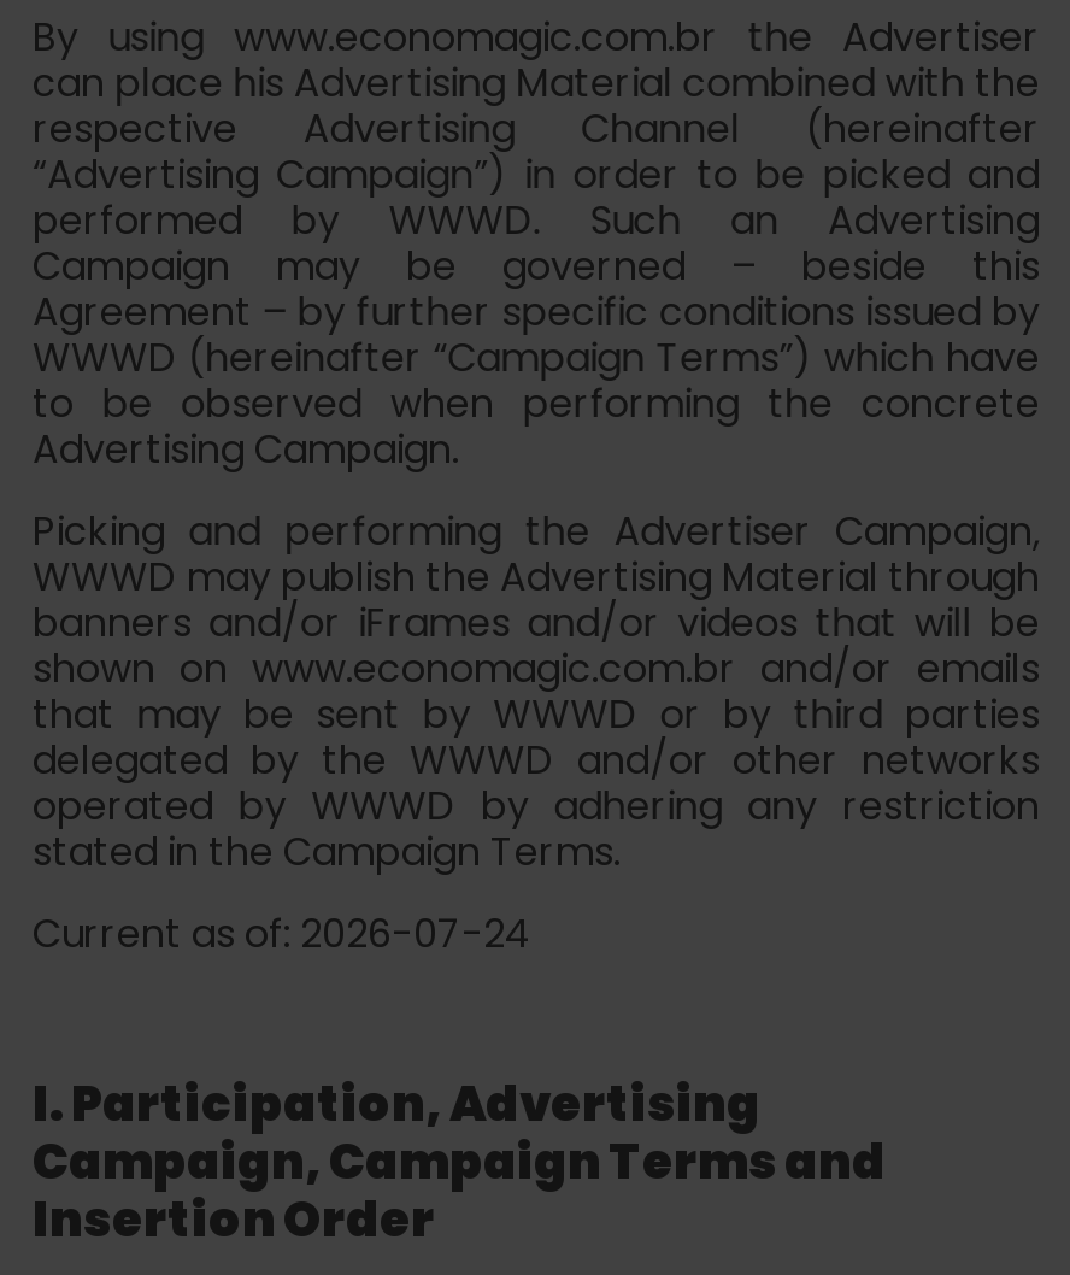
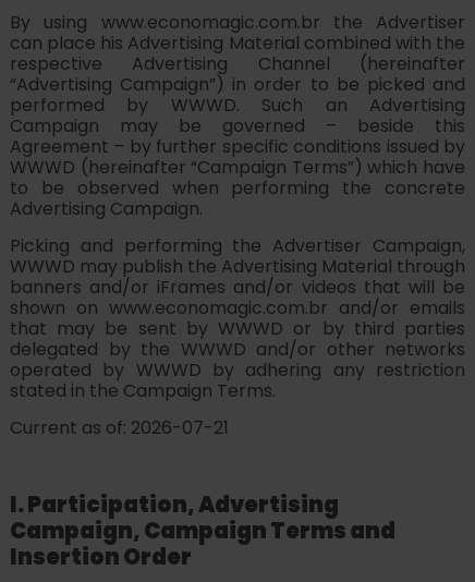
- Current as of: 2026-07-24
+ Current as of: 2026-07-21
